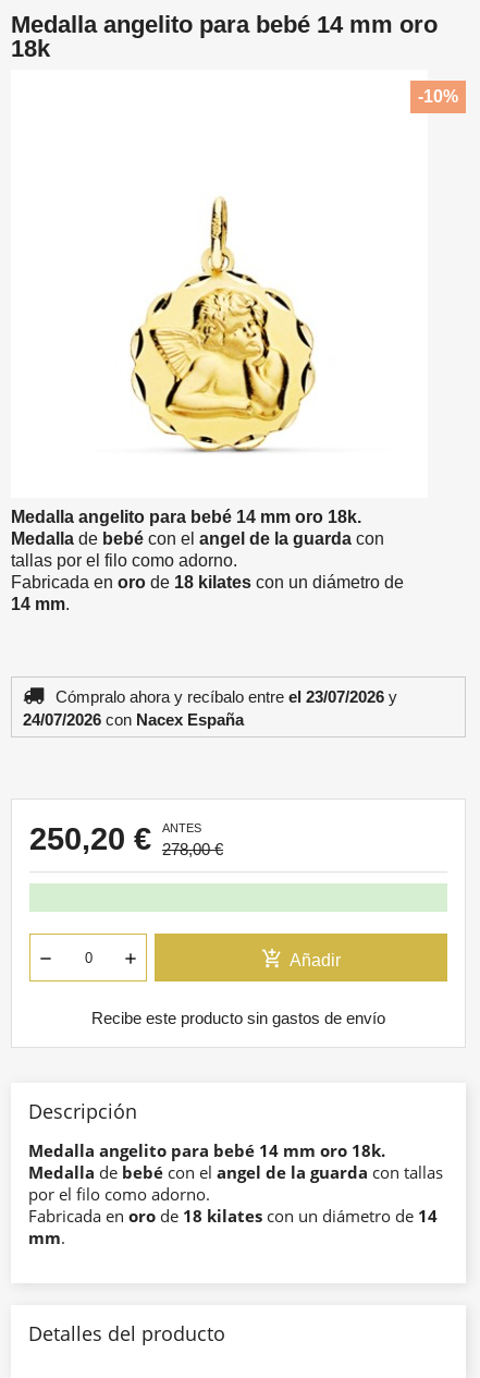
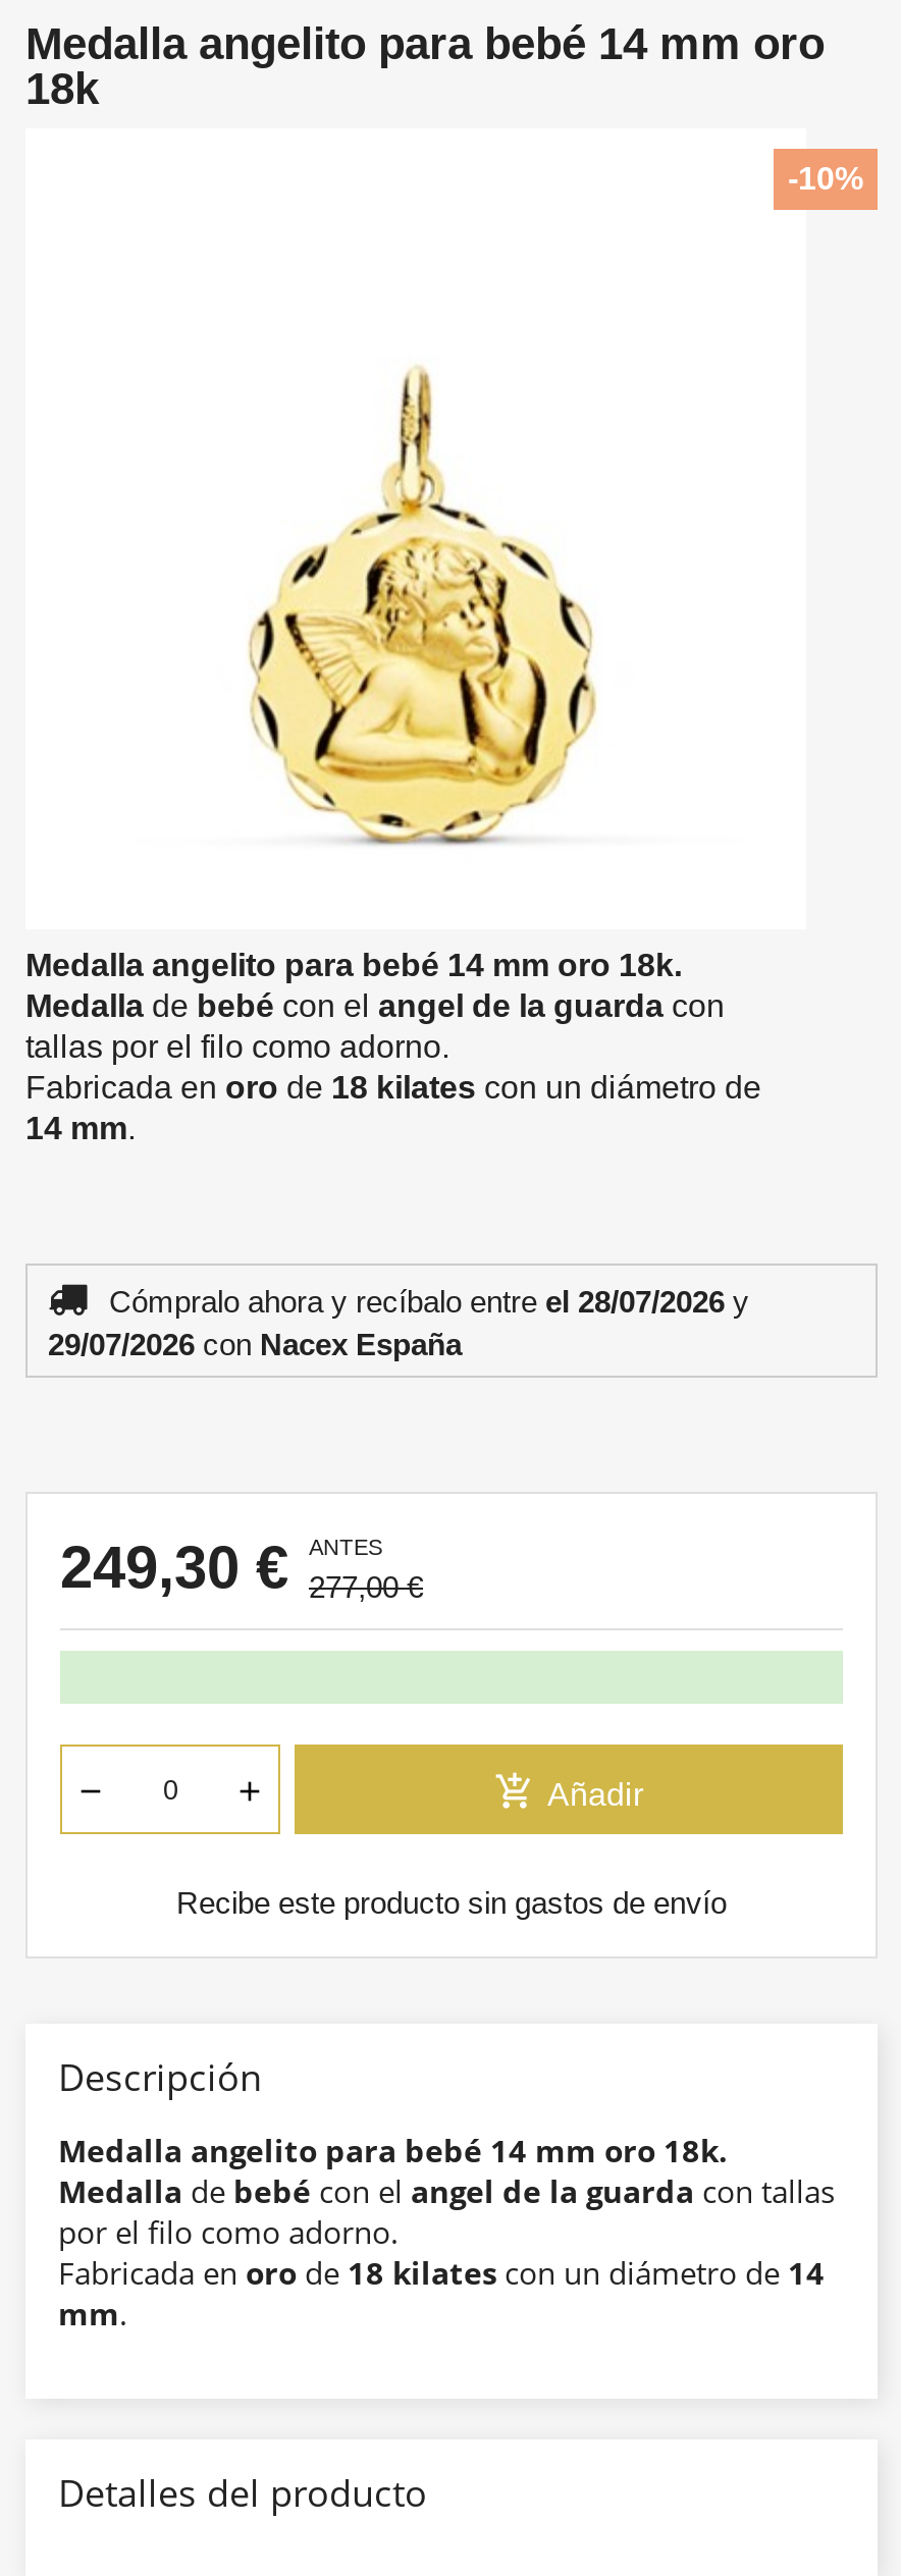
- Cómpralo ahora y recíbalo entre el 23/07/2026 y
+ Cómpralo ahora y recíbalo entre el 28/07/2026 y

- 24/07/2026 con Nacex España
+ 29/07/2026 con Nacex España

- 250,20 €
+ 249,30 €

- 278,00 €
+ 277,00 €
